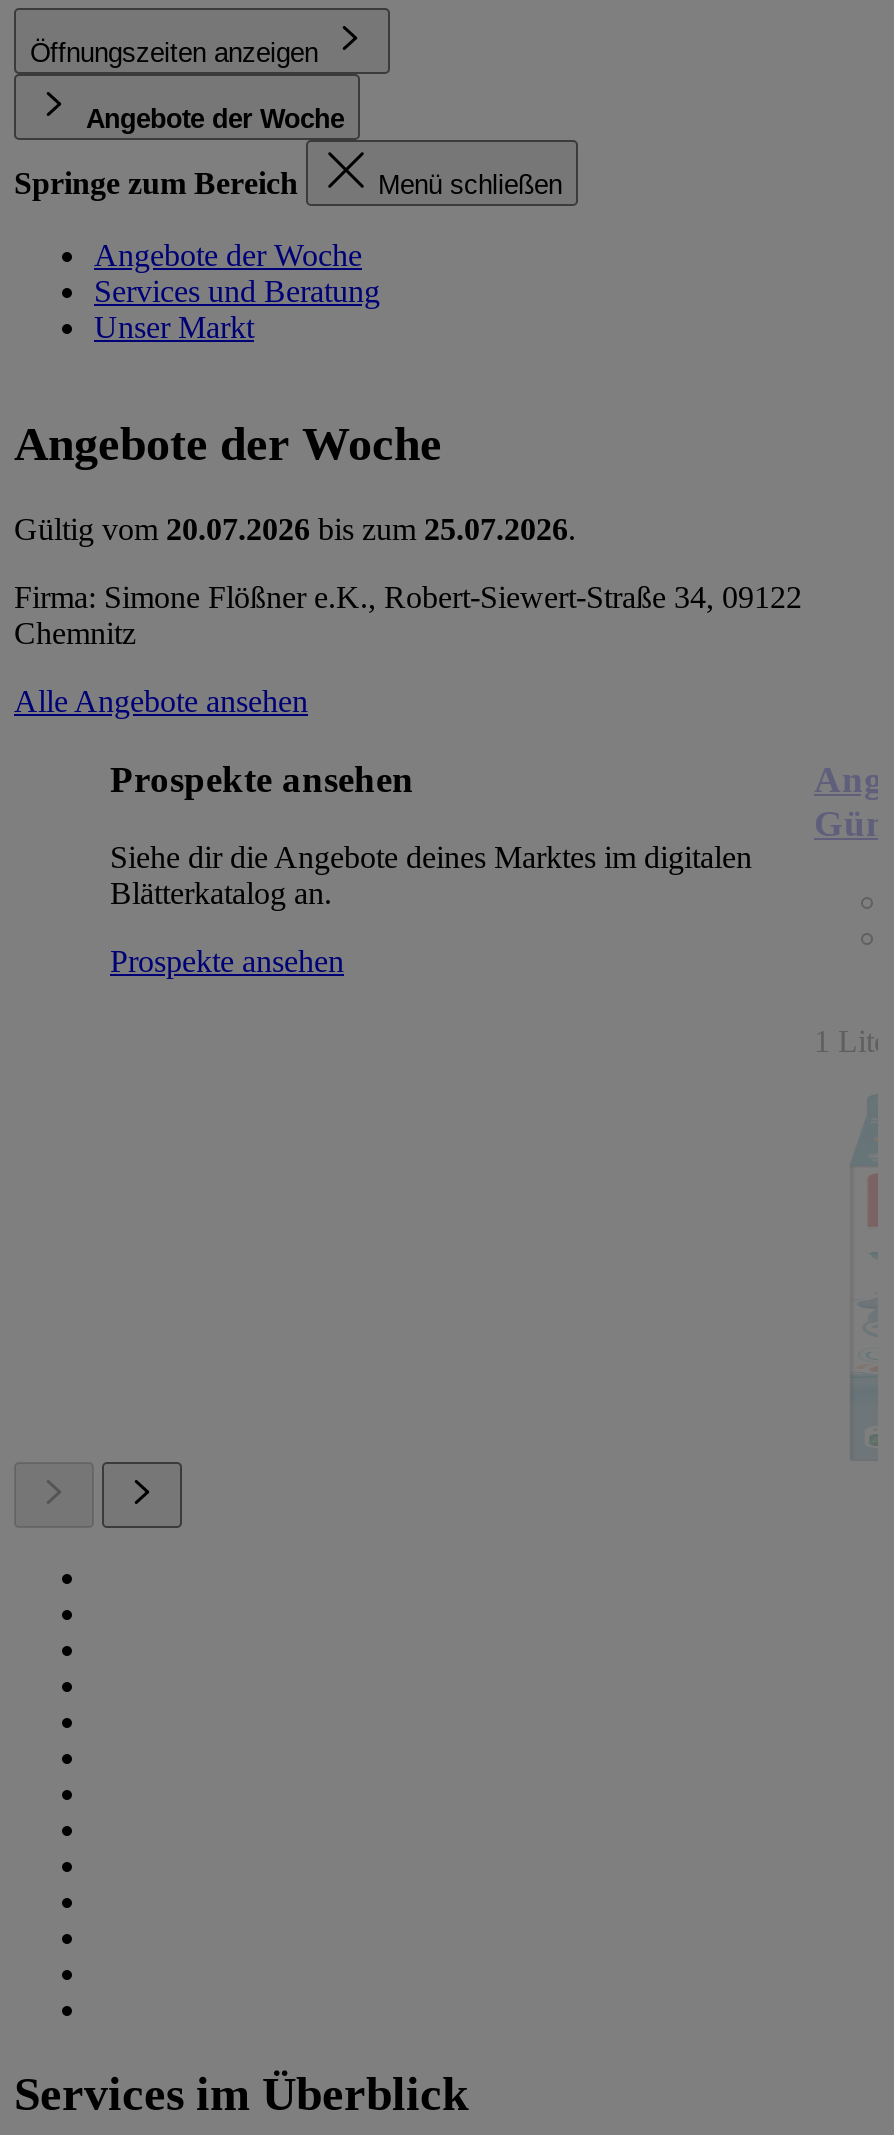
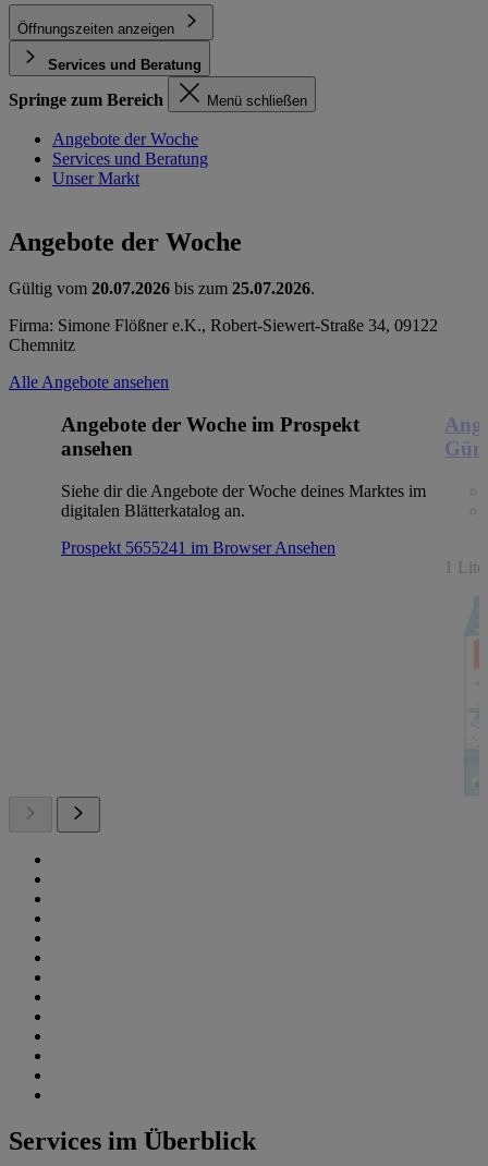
- Angebote der Woche
+ Services und Beratung

- Prospekte ansehen
+ Angebote der Woche im Prospekt
+ ansehen

- Siehe dir die Angebote deines Marktes im digitalen
- Blätterkatalog an.
+ Siehe dir die Angebote der Woche deines Marktes im
+ digitalen Blätterkatalog an.

- Prospekte ansehen
+ Prospekt 5655241 im Browser Ansehen
